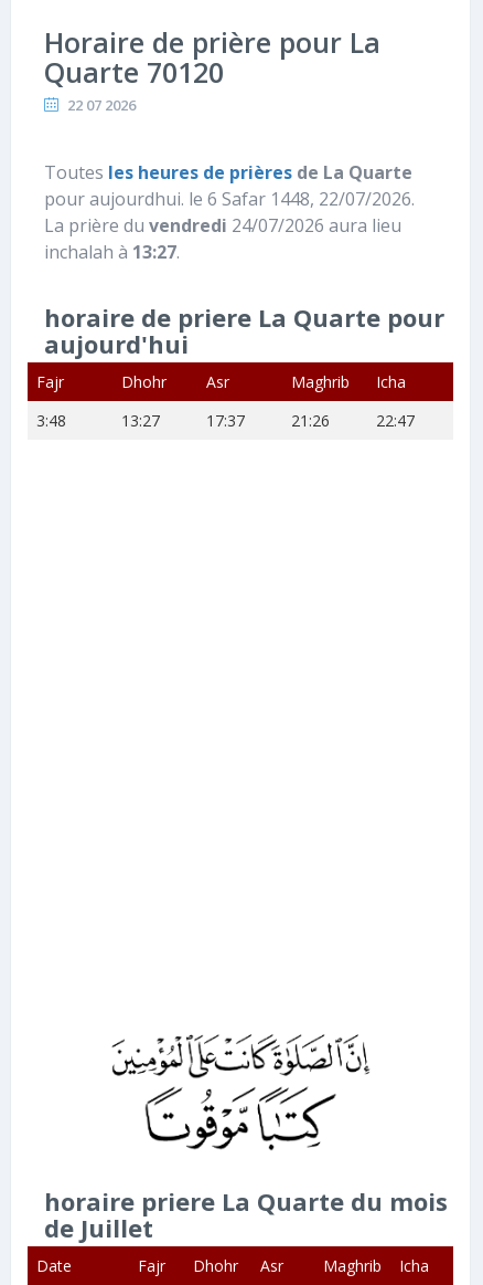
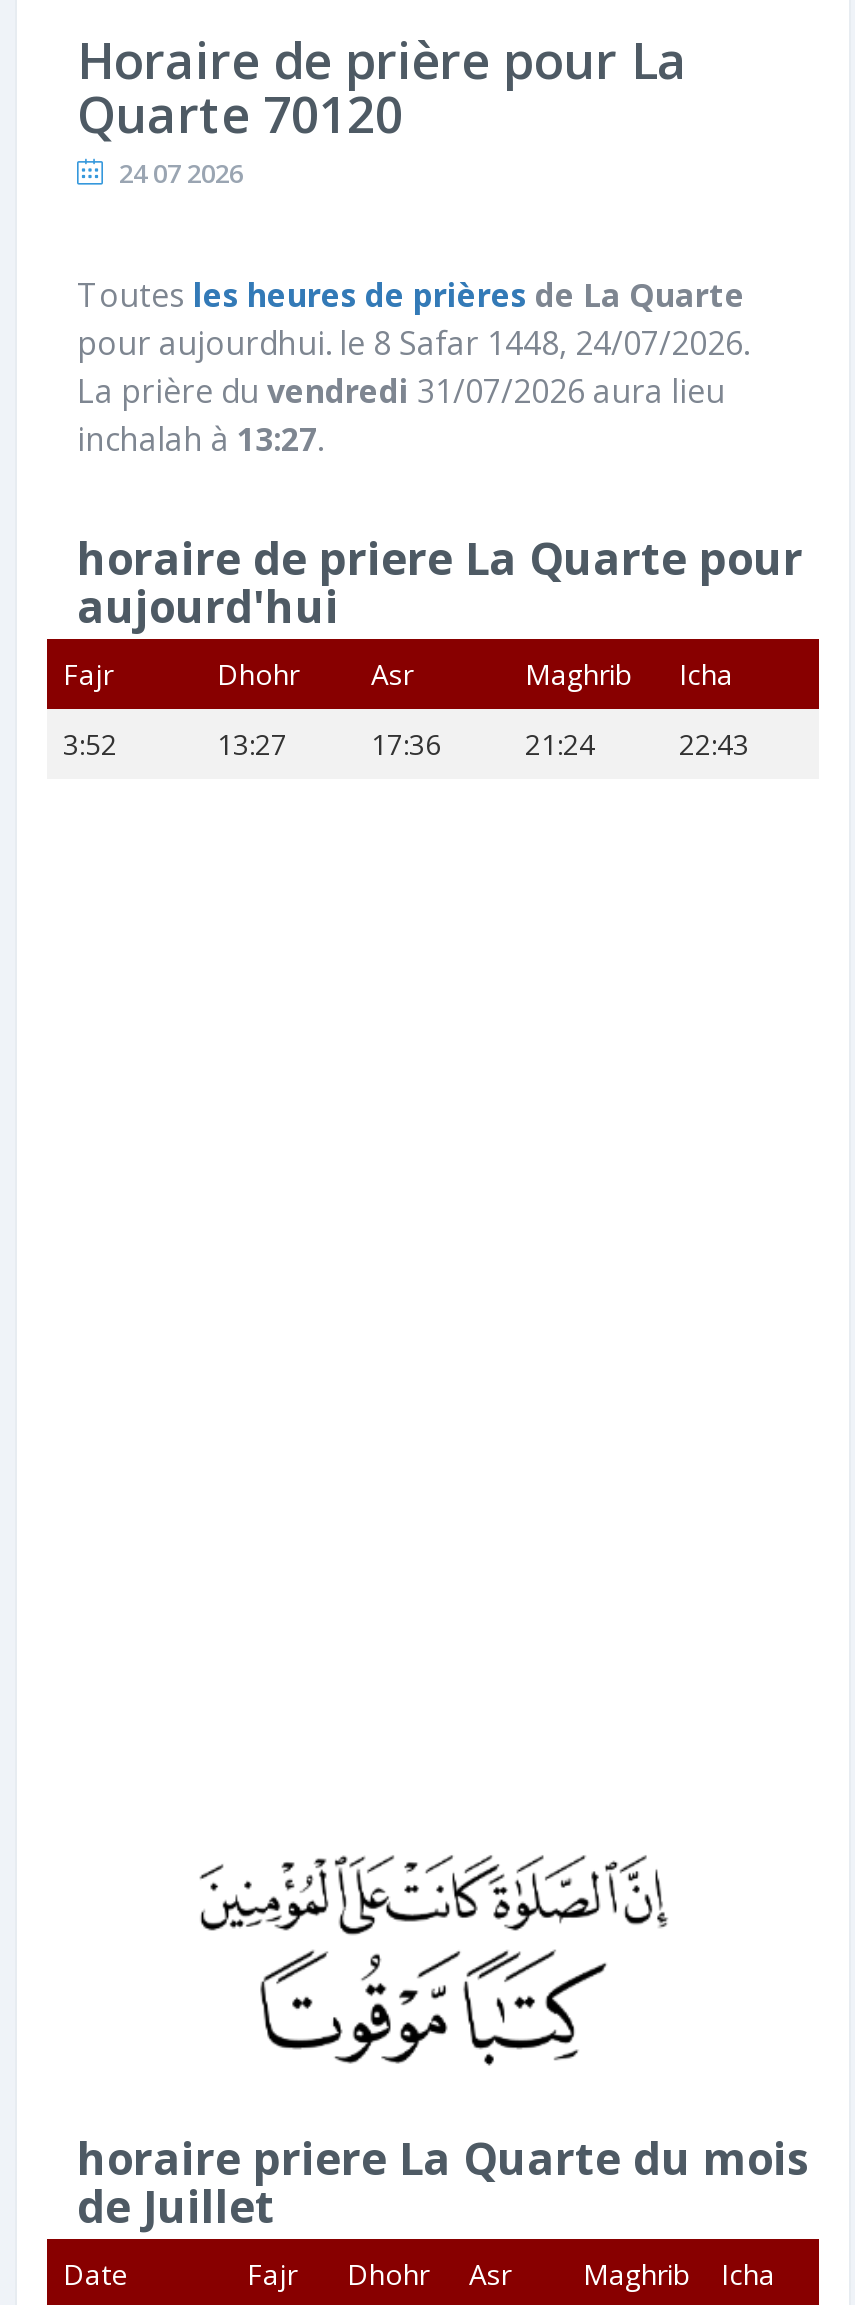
- 22 07 2026
+ 24 07 2026

- pour aujourdhui. le 6 Safar 1448, 22/07/2026.
+ pour aujourdhui. le 8 Safar 1448, 24/07/2026.

- La prière du vendredi 24/07/2026 aura lieu
+ La prière du vendredi 31/07/2026 aura lieu

- 3:48
+ 3:52

- 17:37
+ 17:36

- 21:26
+ 21:24

- 22:47
+ 22:43
